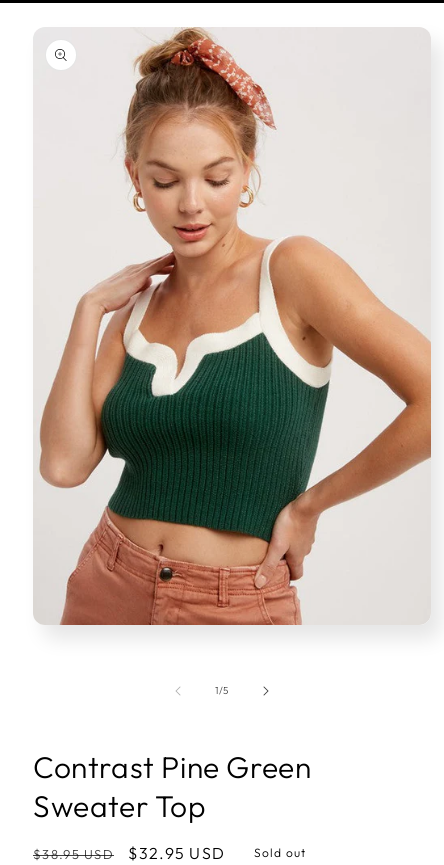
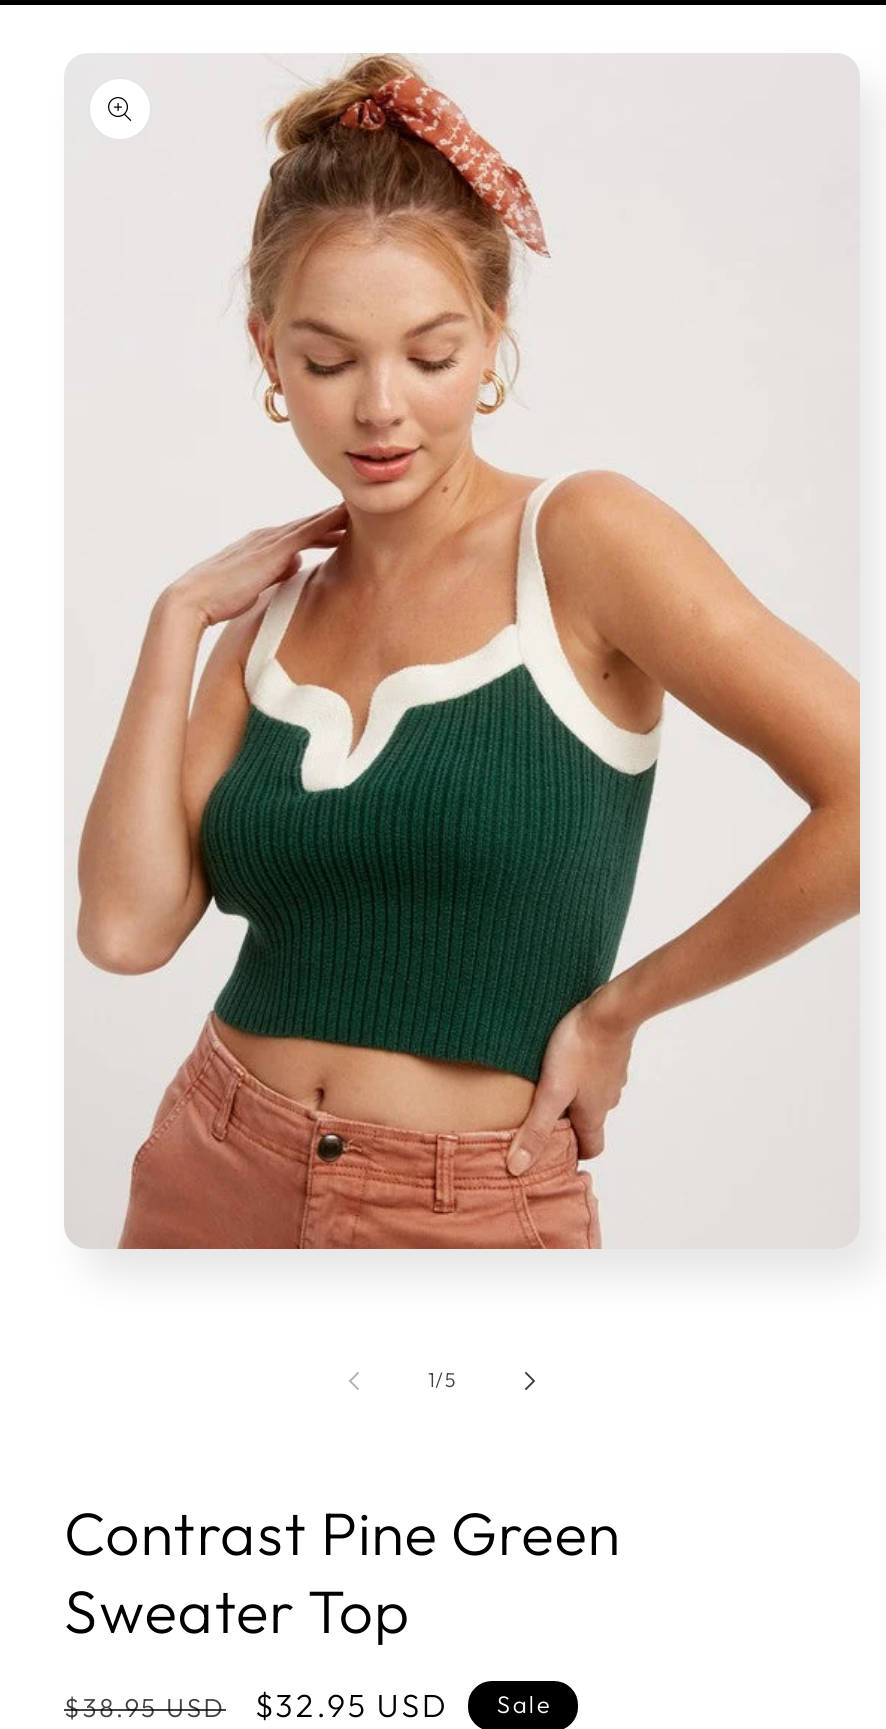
- Sold out
+ Sale
